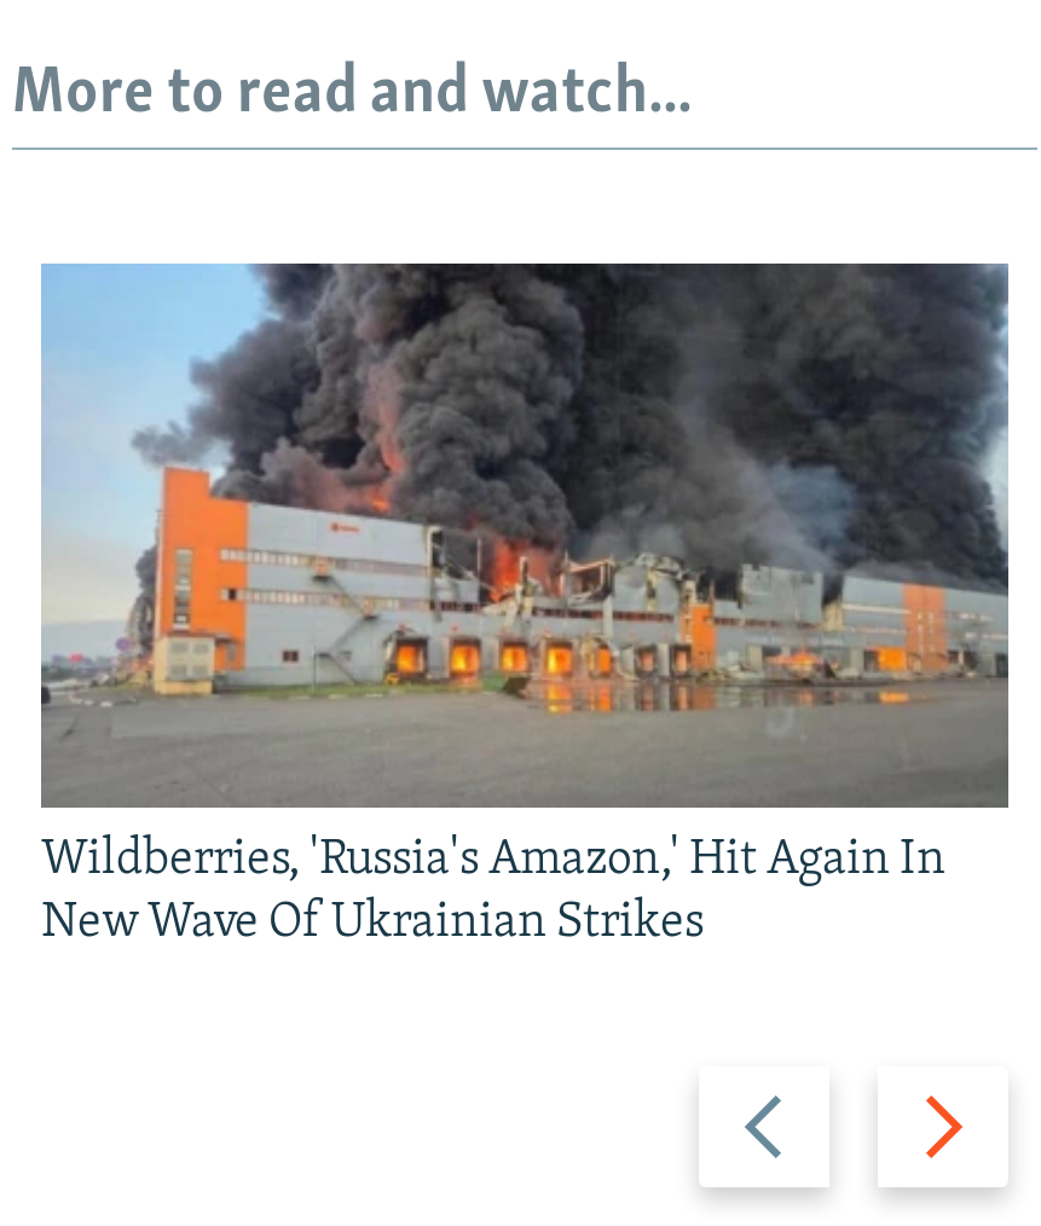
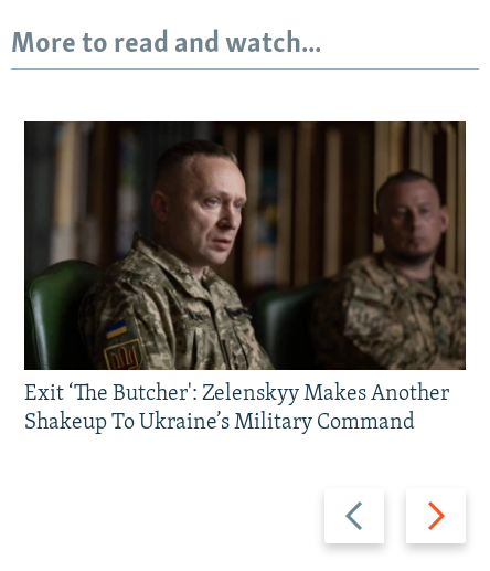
- [image]
- Wildberries, 'Russia's Amazon,' Hit Again In
- New Wave Of Ukrainian Strikes
+ [image]
+ Exit ‘The Butcher': Zelenskyy Makes Another
+ Shakeup To Ukraine’s Military Command
